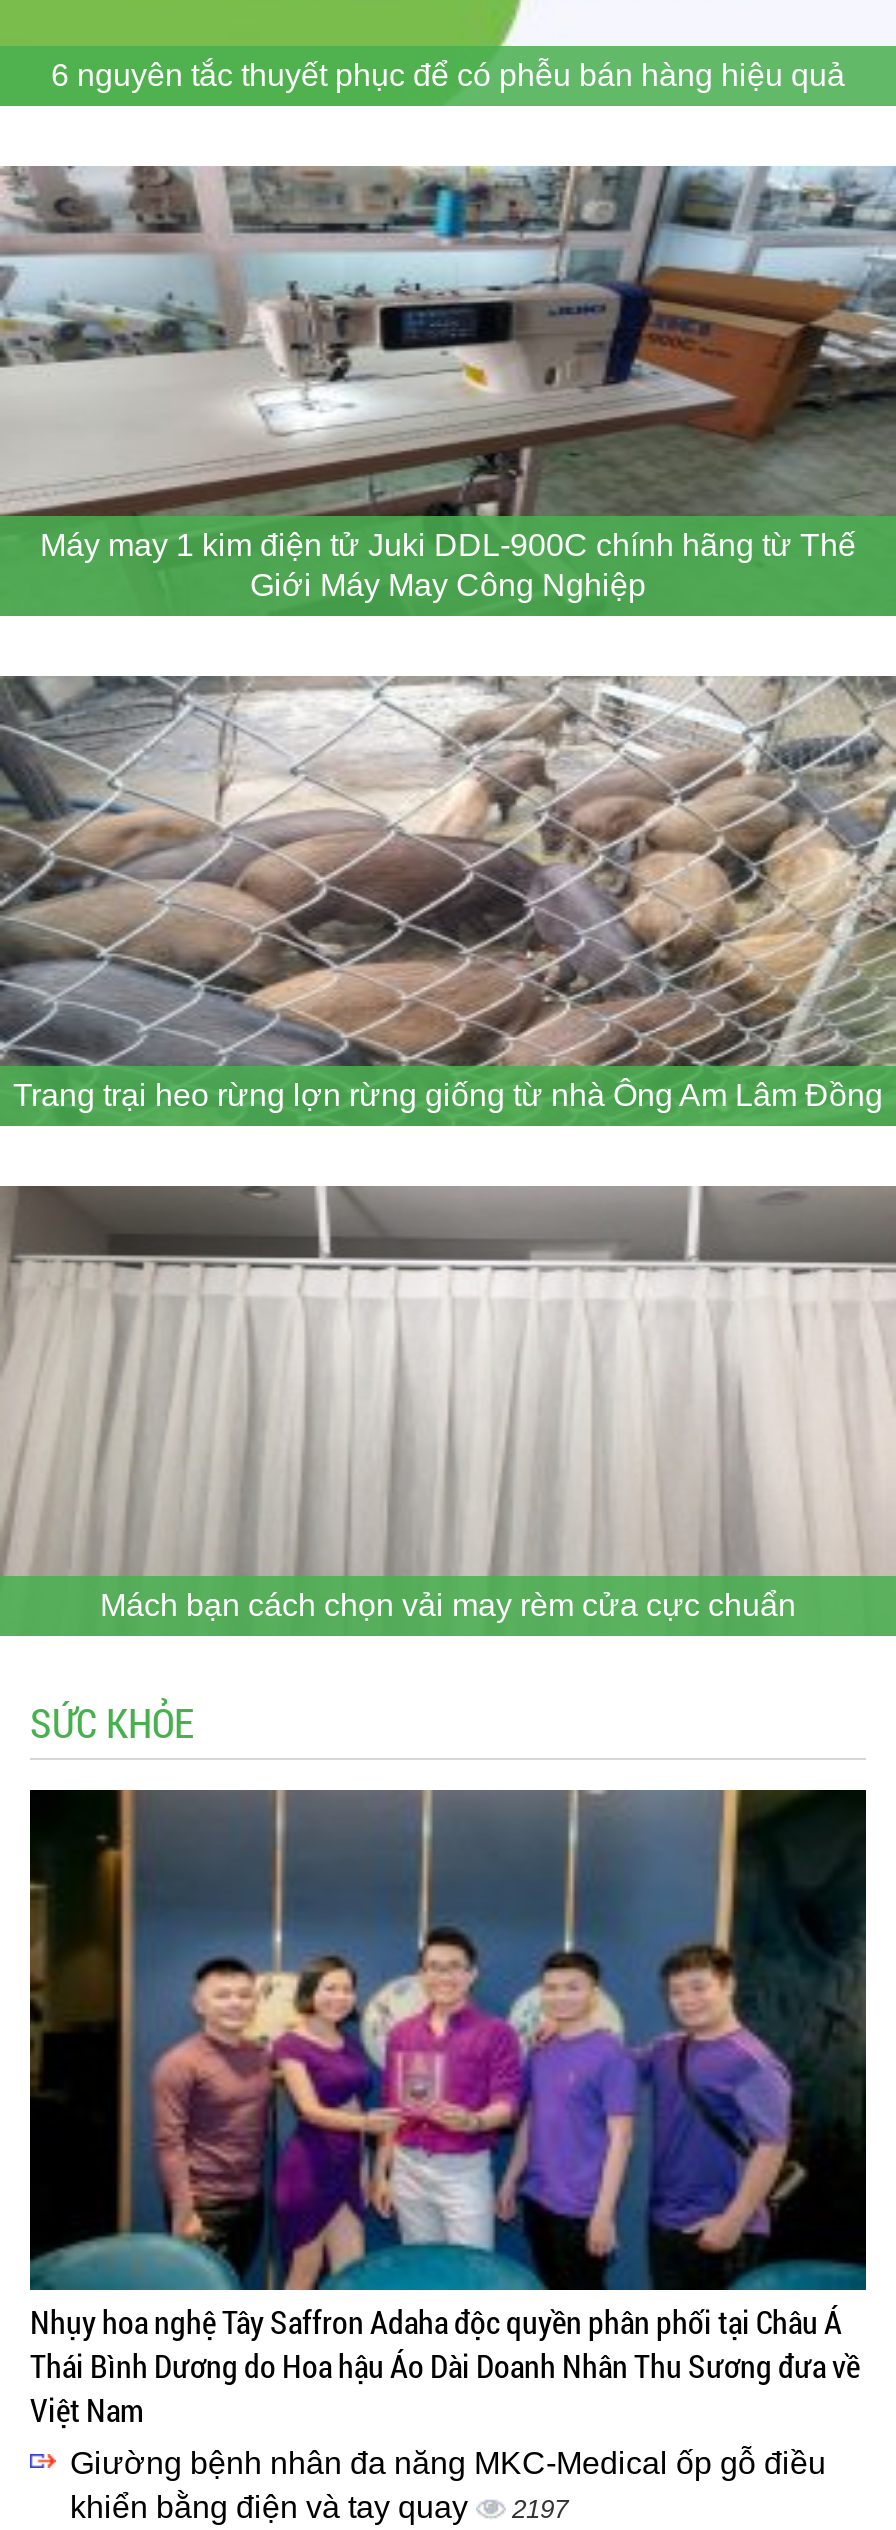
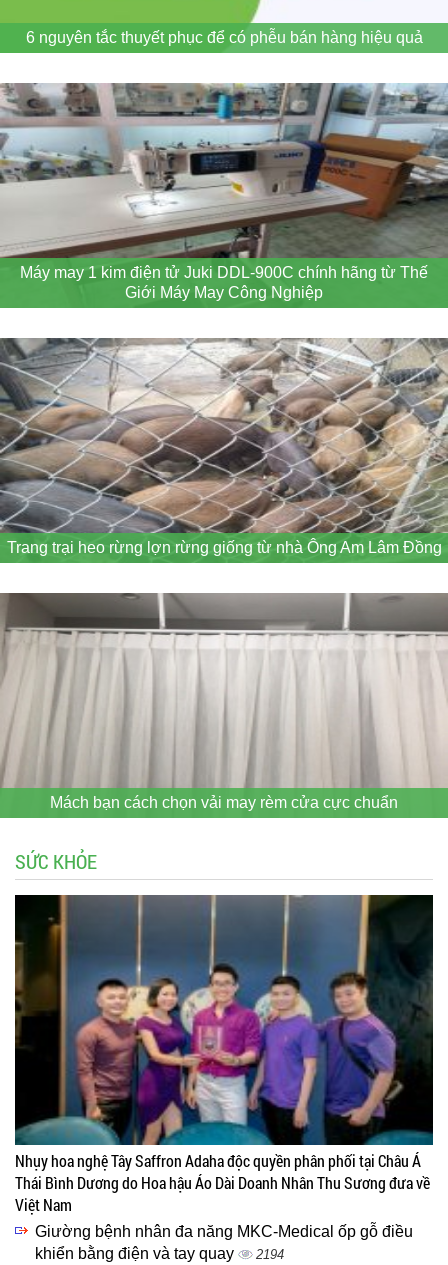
- khiển bằng điện và tay quay 2197
+ khiển bằng điện và tay quay 2194
